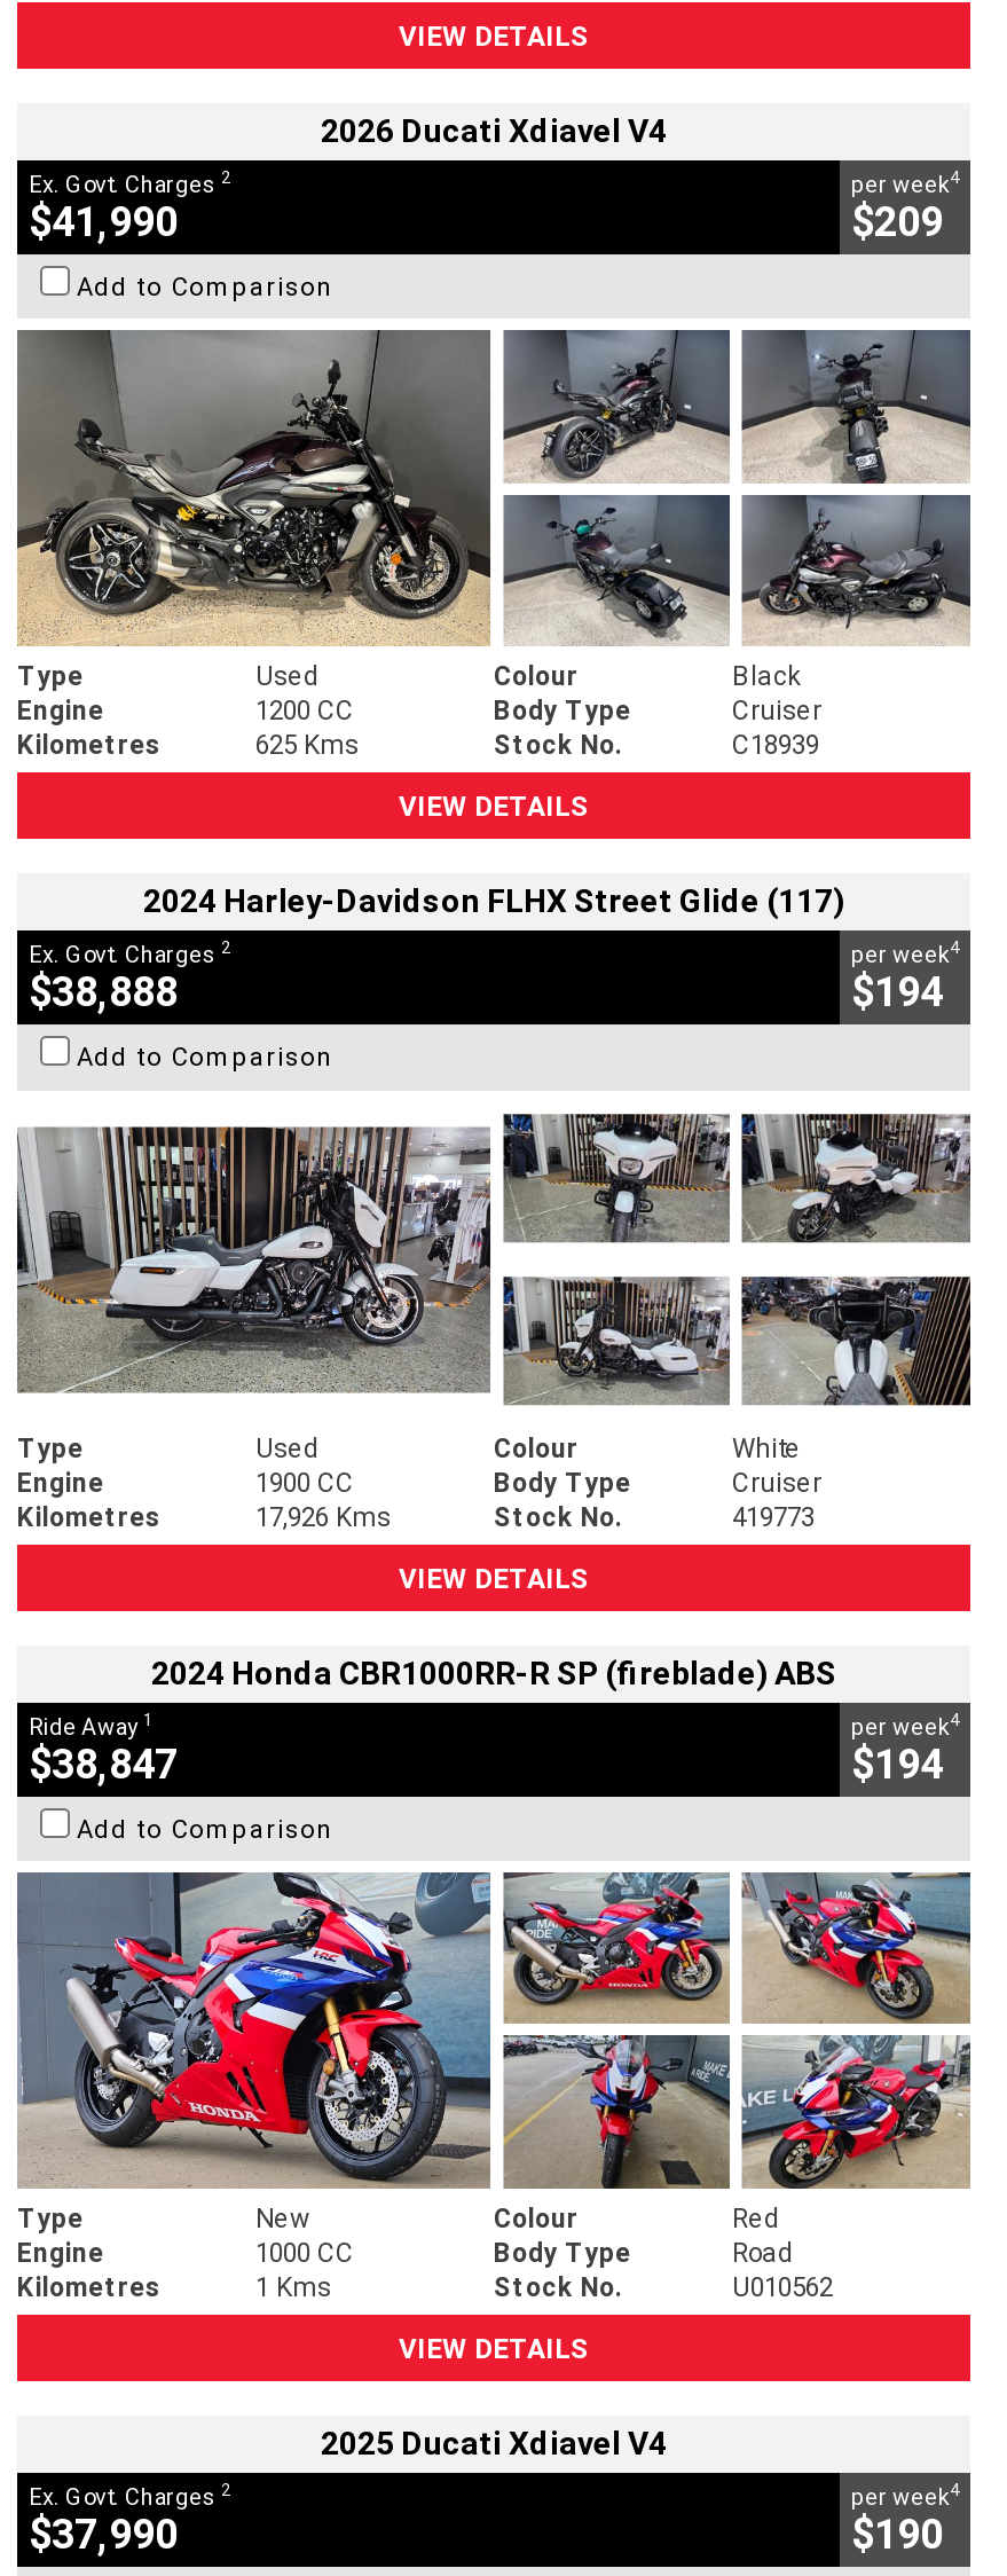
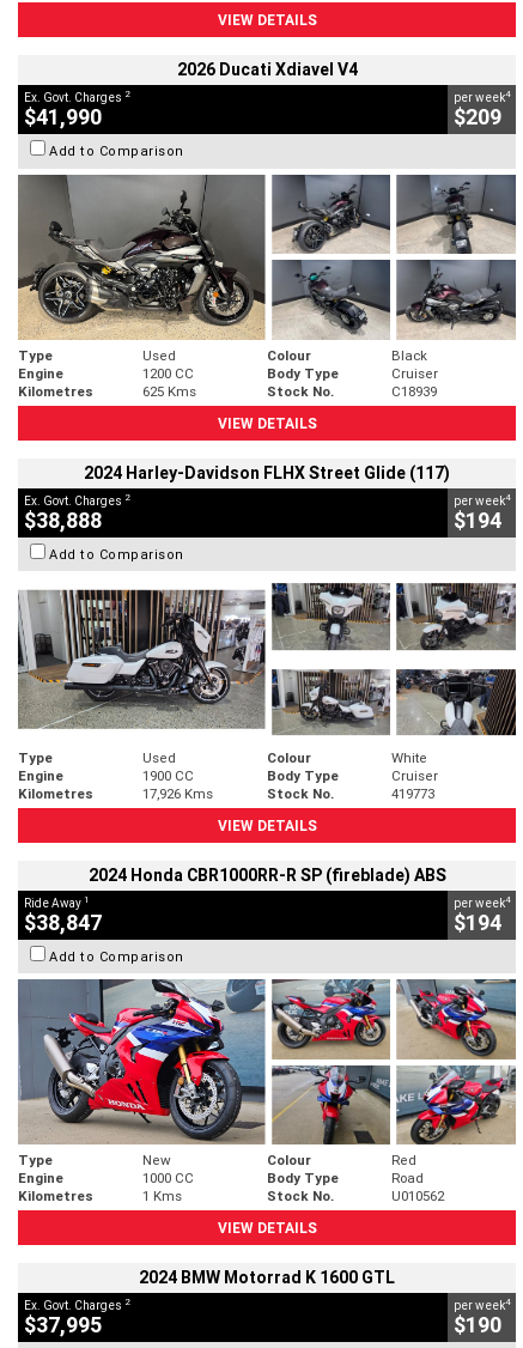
- 2025 Ducati Xdiavel V4
+ 2024 BMW Motorrad K 1600 GTL

- $37,990
+ $37,995
